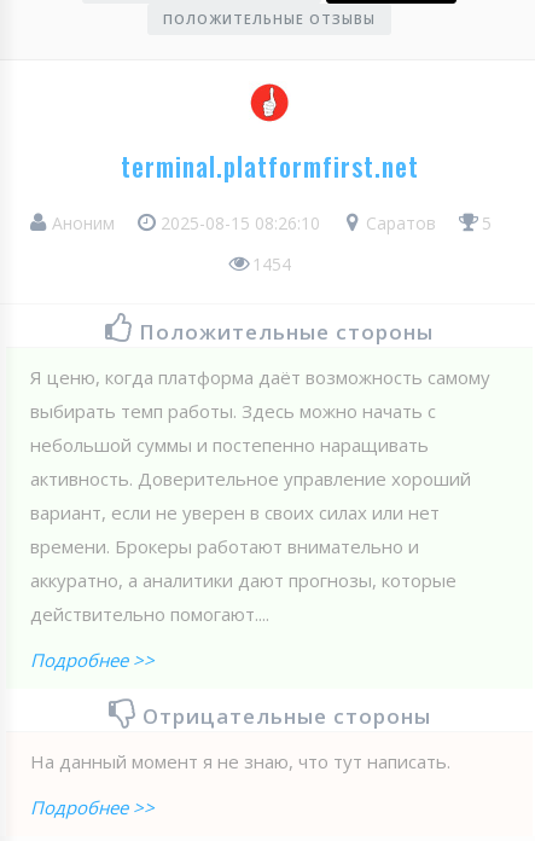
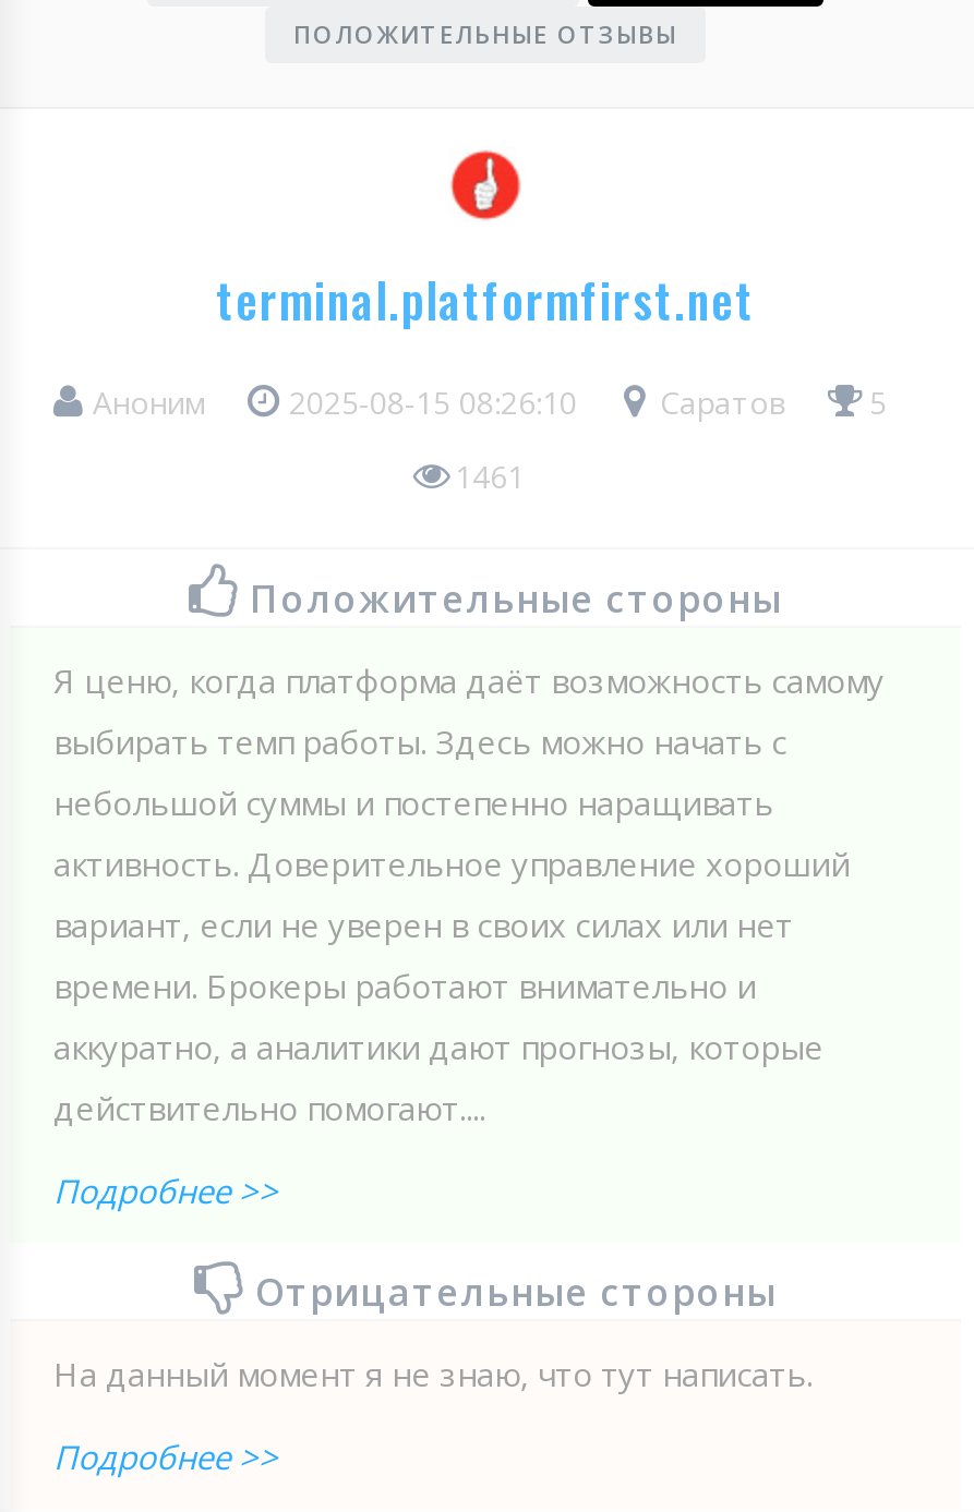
- 1454
+ 1461
